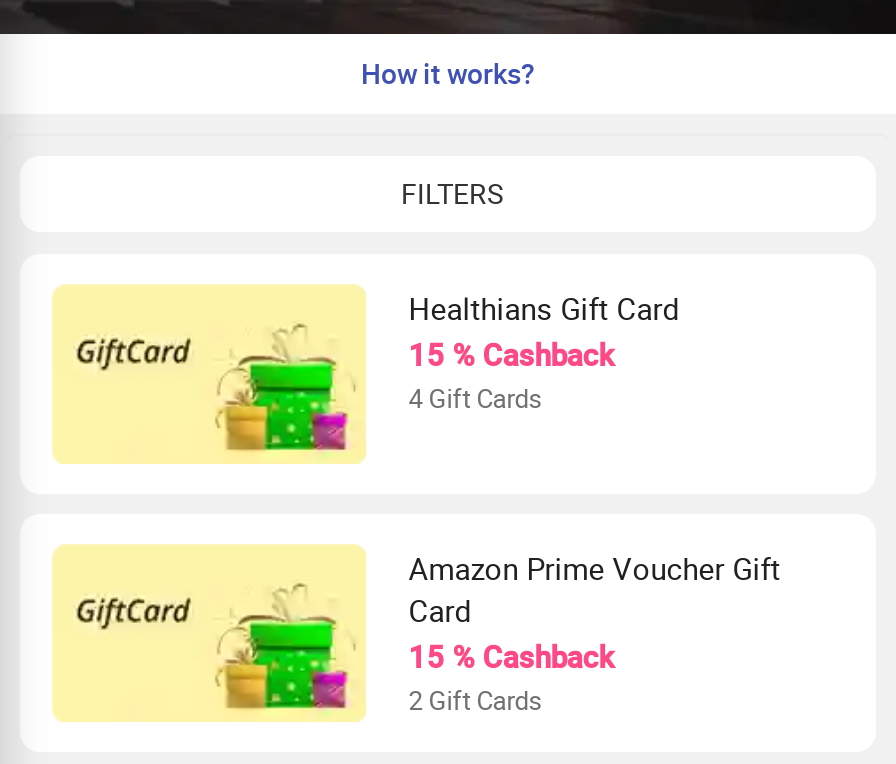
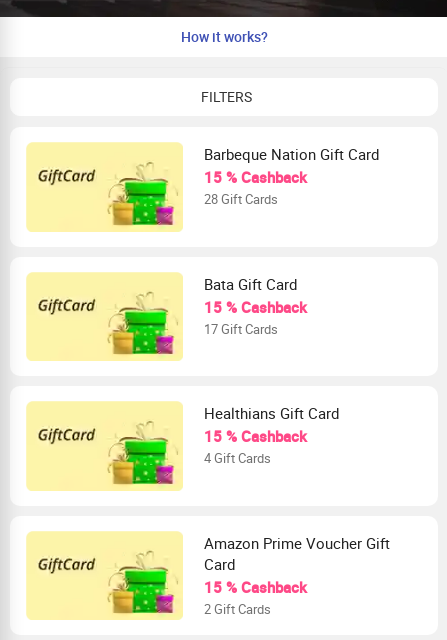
+ Barbeque Nation Gift Card
+ 15 % Cashback
+ 28 Gift Cards

+ Bata Gift Card
+ 15 % Cashback
+ 17 Gift Cards
